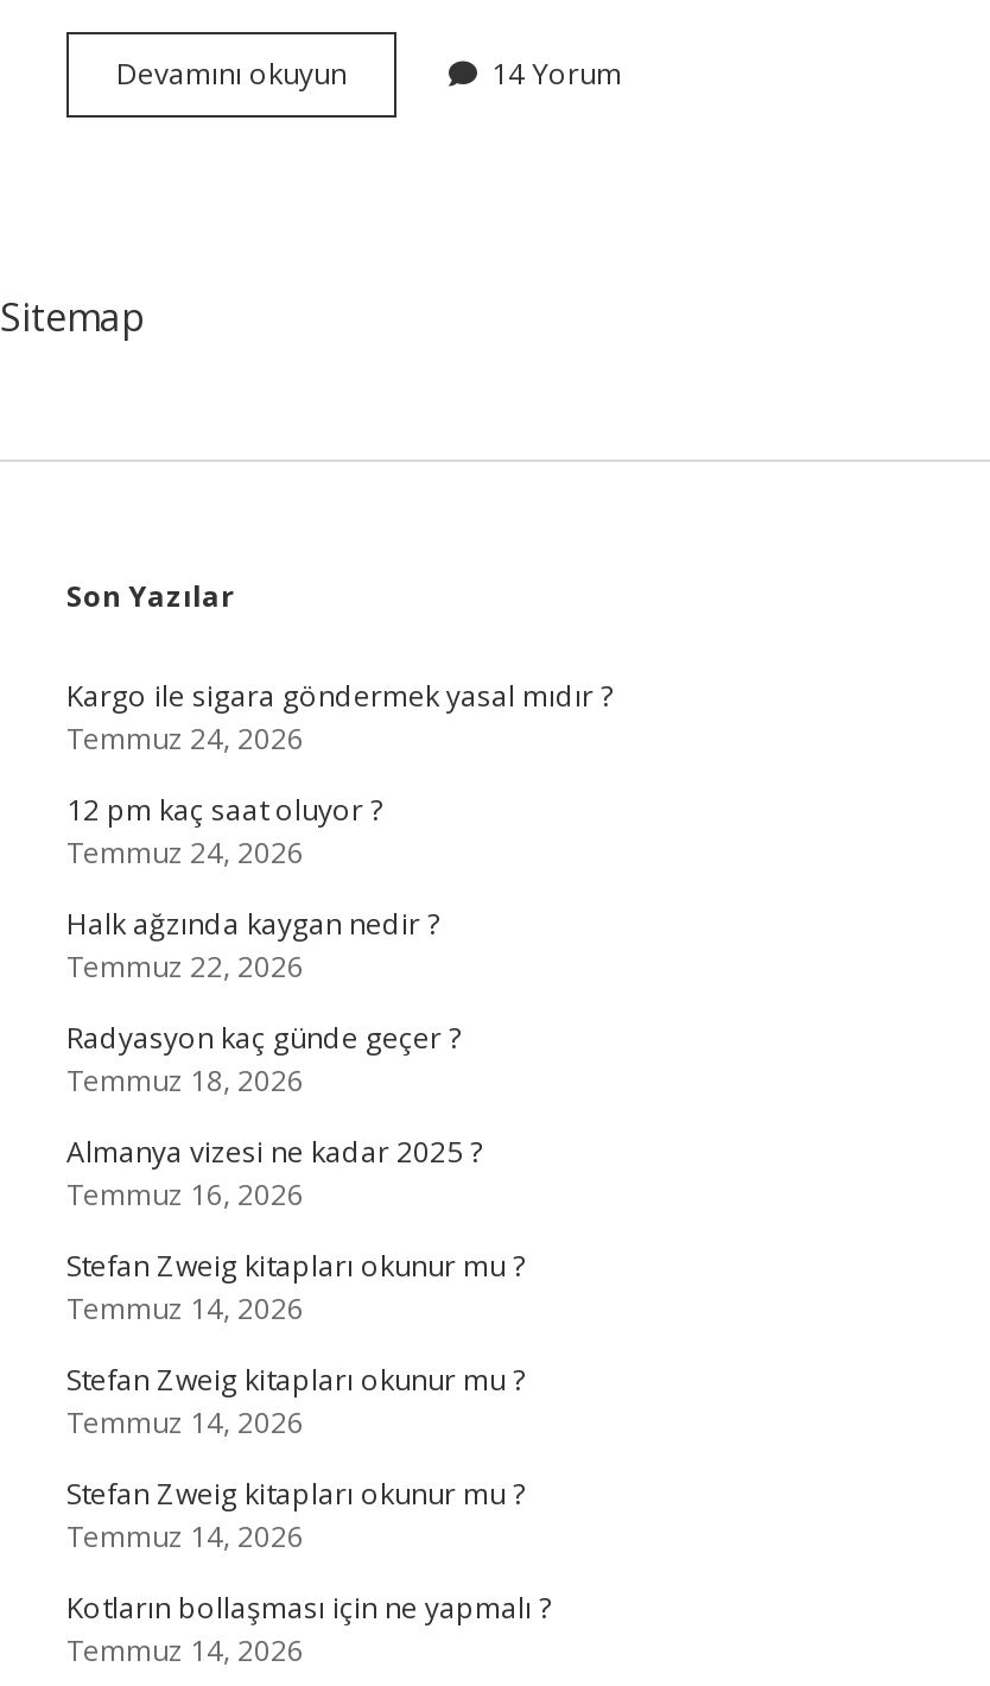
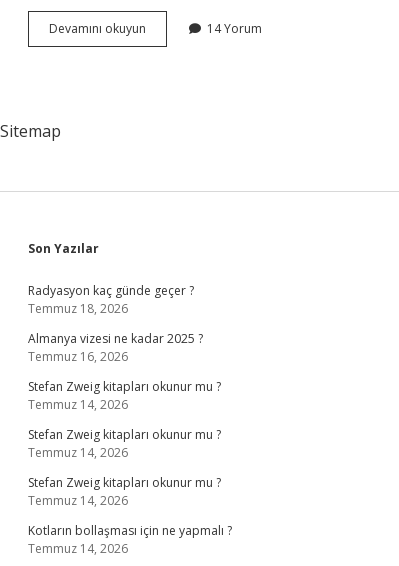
- Kargo ile sigara göndermek yasal mıdır ?
- Temmuz 24, 2026
- 12 pm kaç saat oluyor ?
- Temmuz 24, 2026
- Halk ağzında kaygan nedir ?
- Temmuz 22, 2026
